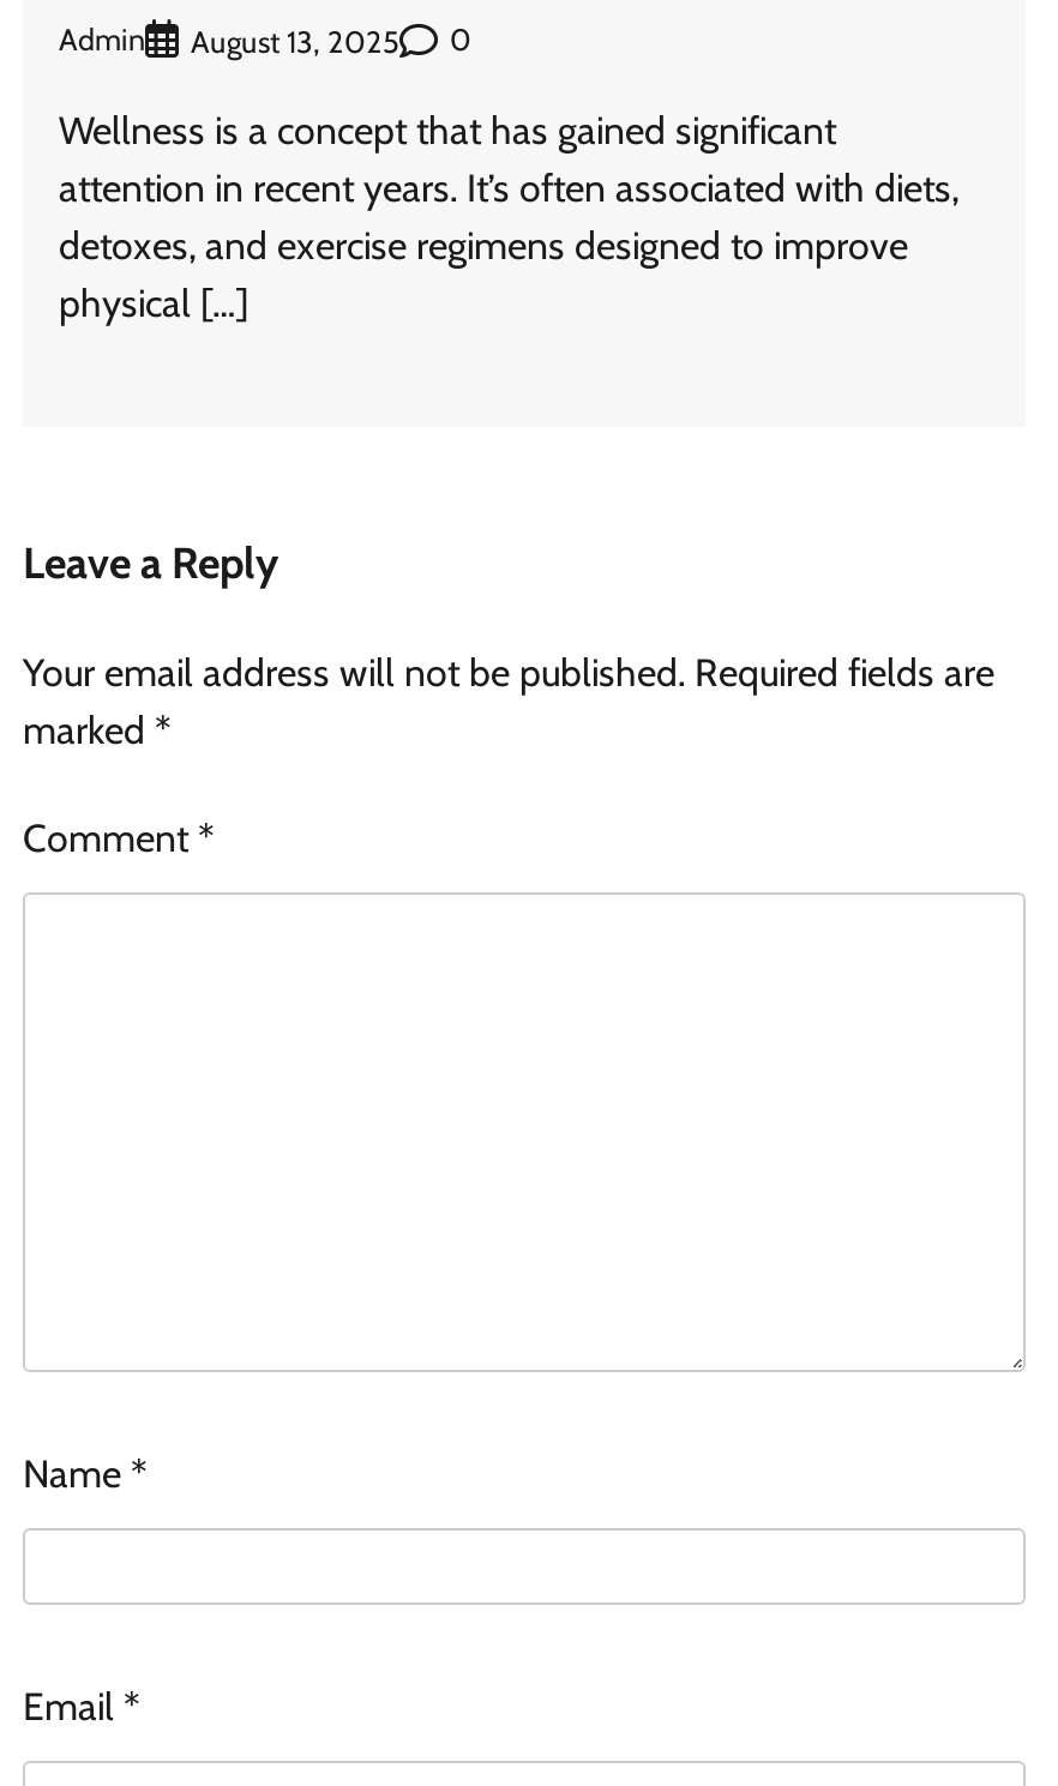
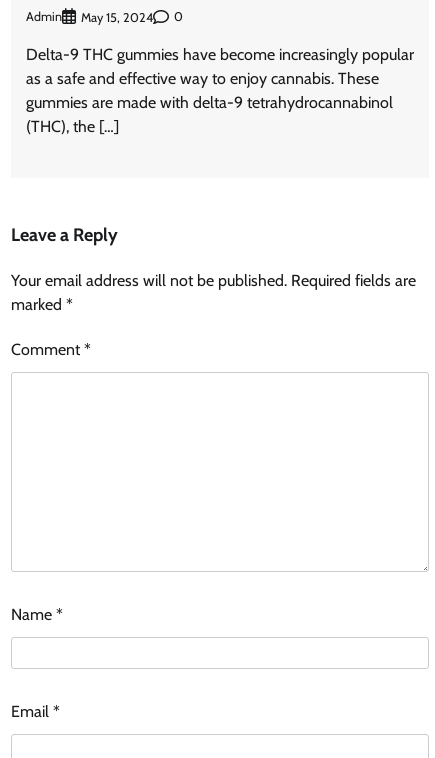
- August 13, 2025
+ May 15, 2024

- Wellness is a concept that has gained significant
- attention in recent years. It’s often associated with diets,
- detoxes, and exercise regimens designed to improve
- physical […]
+ Delta-9 THC gummies have become increasingly popular
+ as a safe and effective way to enjoy cannabis. These
+ gummies are made with delta-9 tetrahydrocannabinol
+ (THC), the […]
